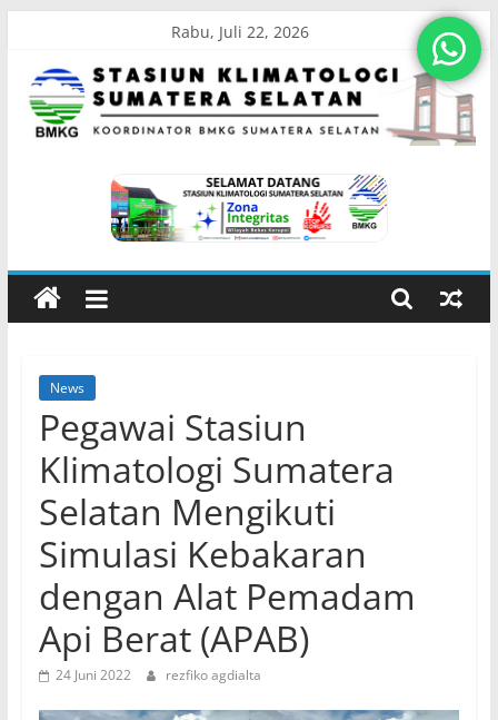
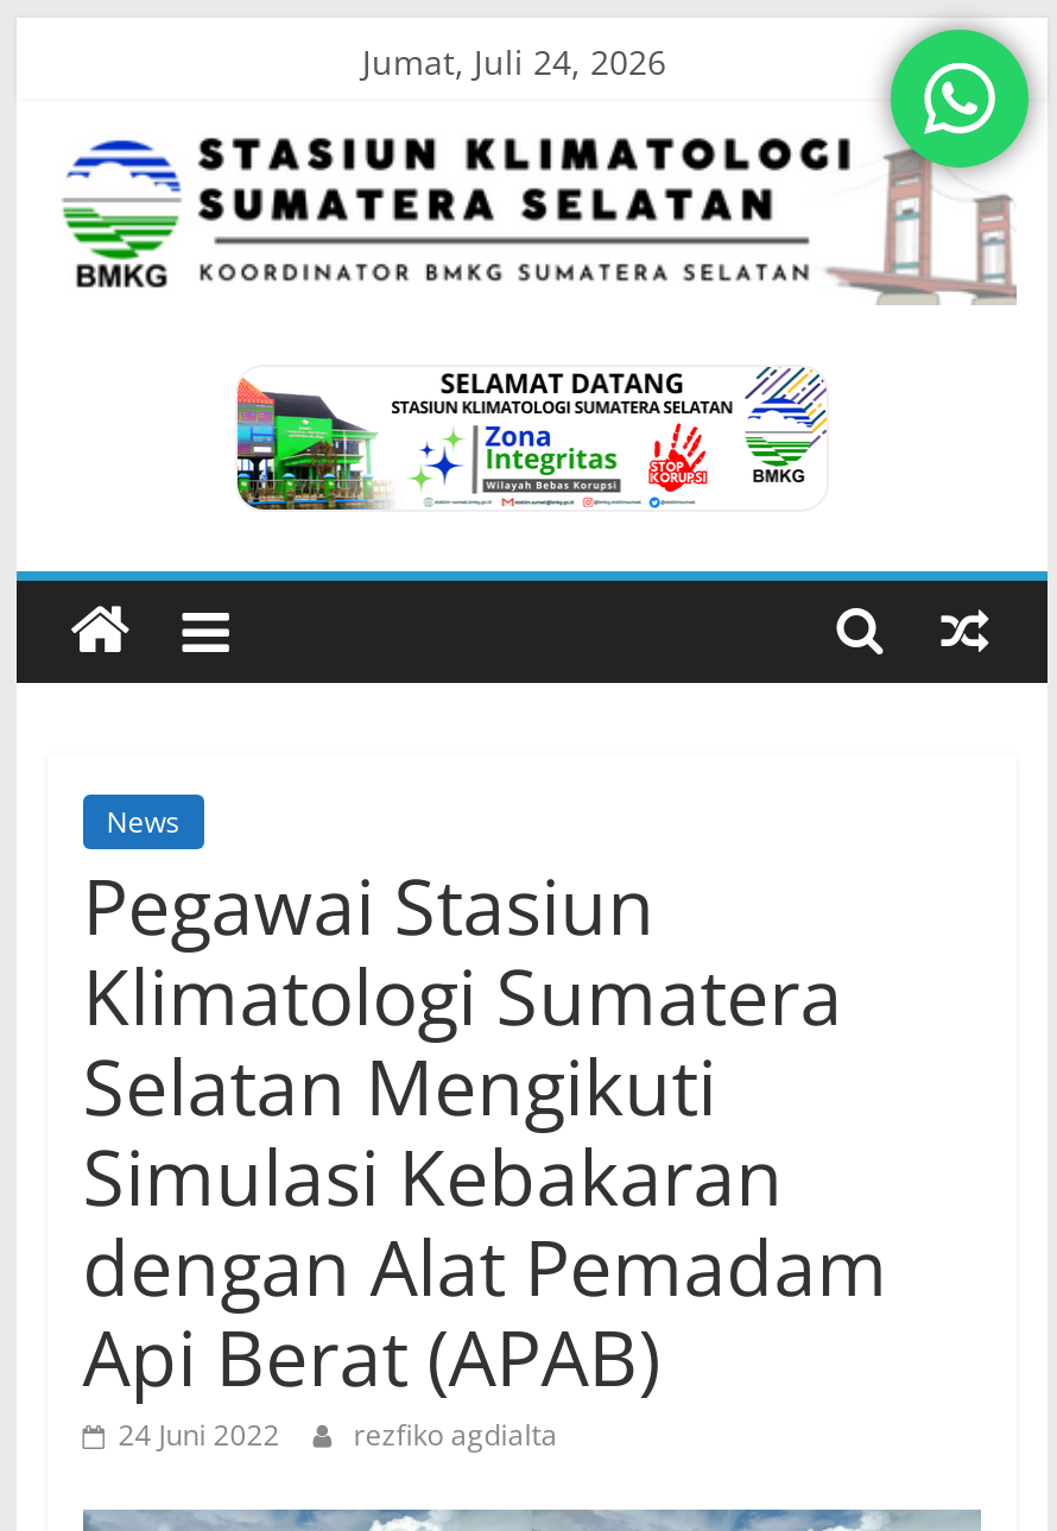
- Rabu, Juli 22, 2026
+ Jumat, Juli 24, 2026
